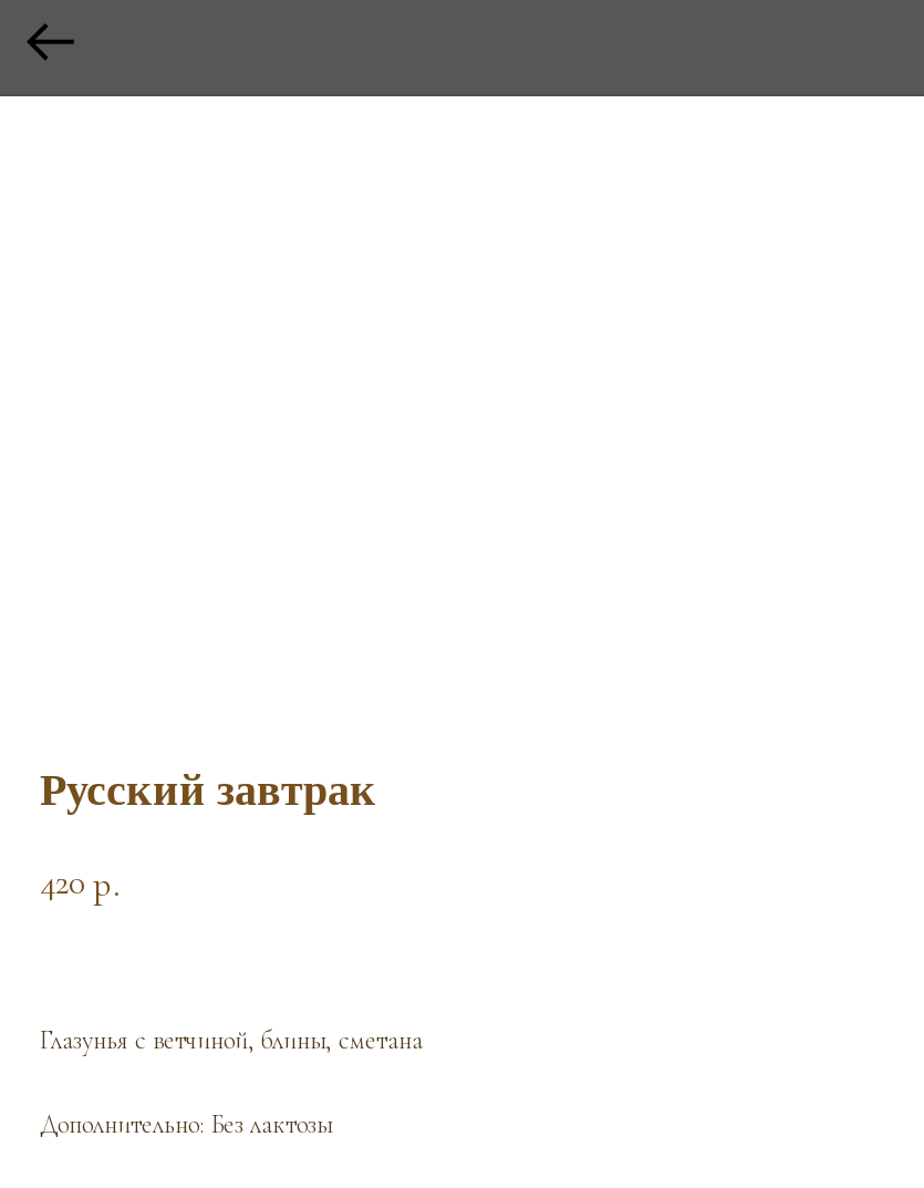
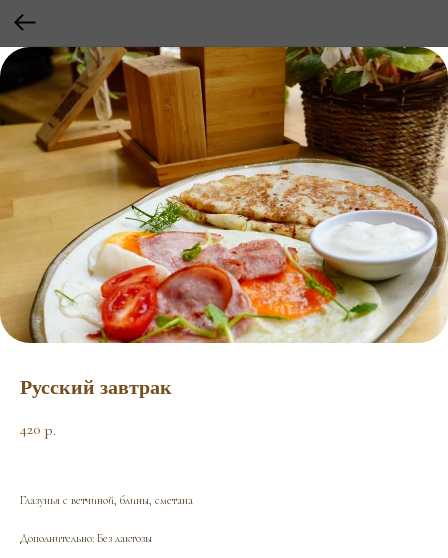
+ [image]
